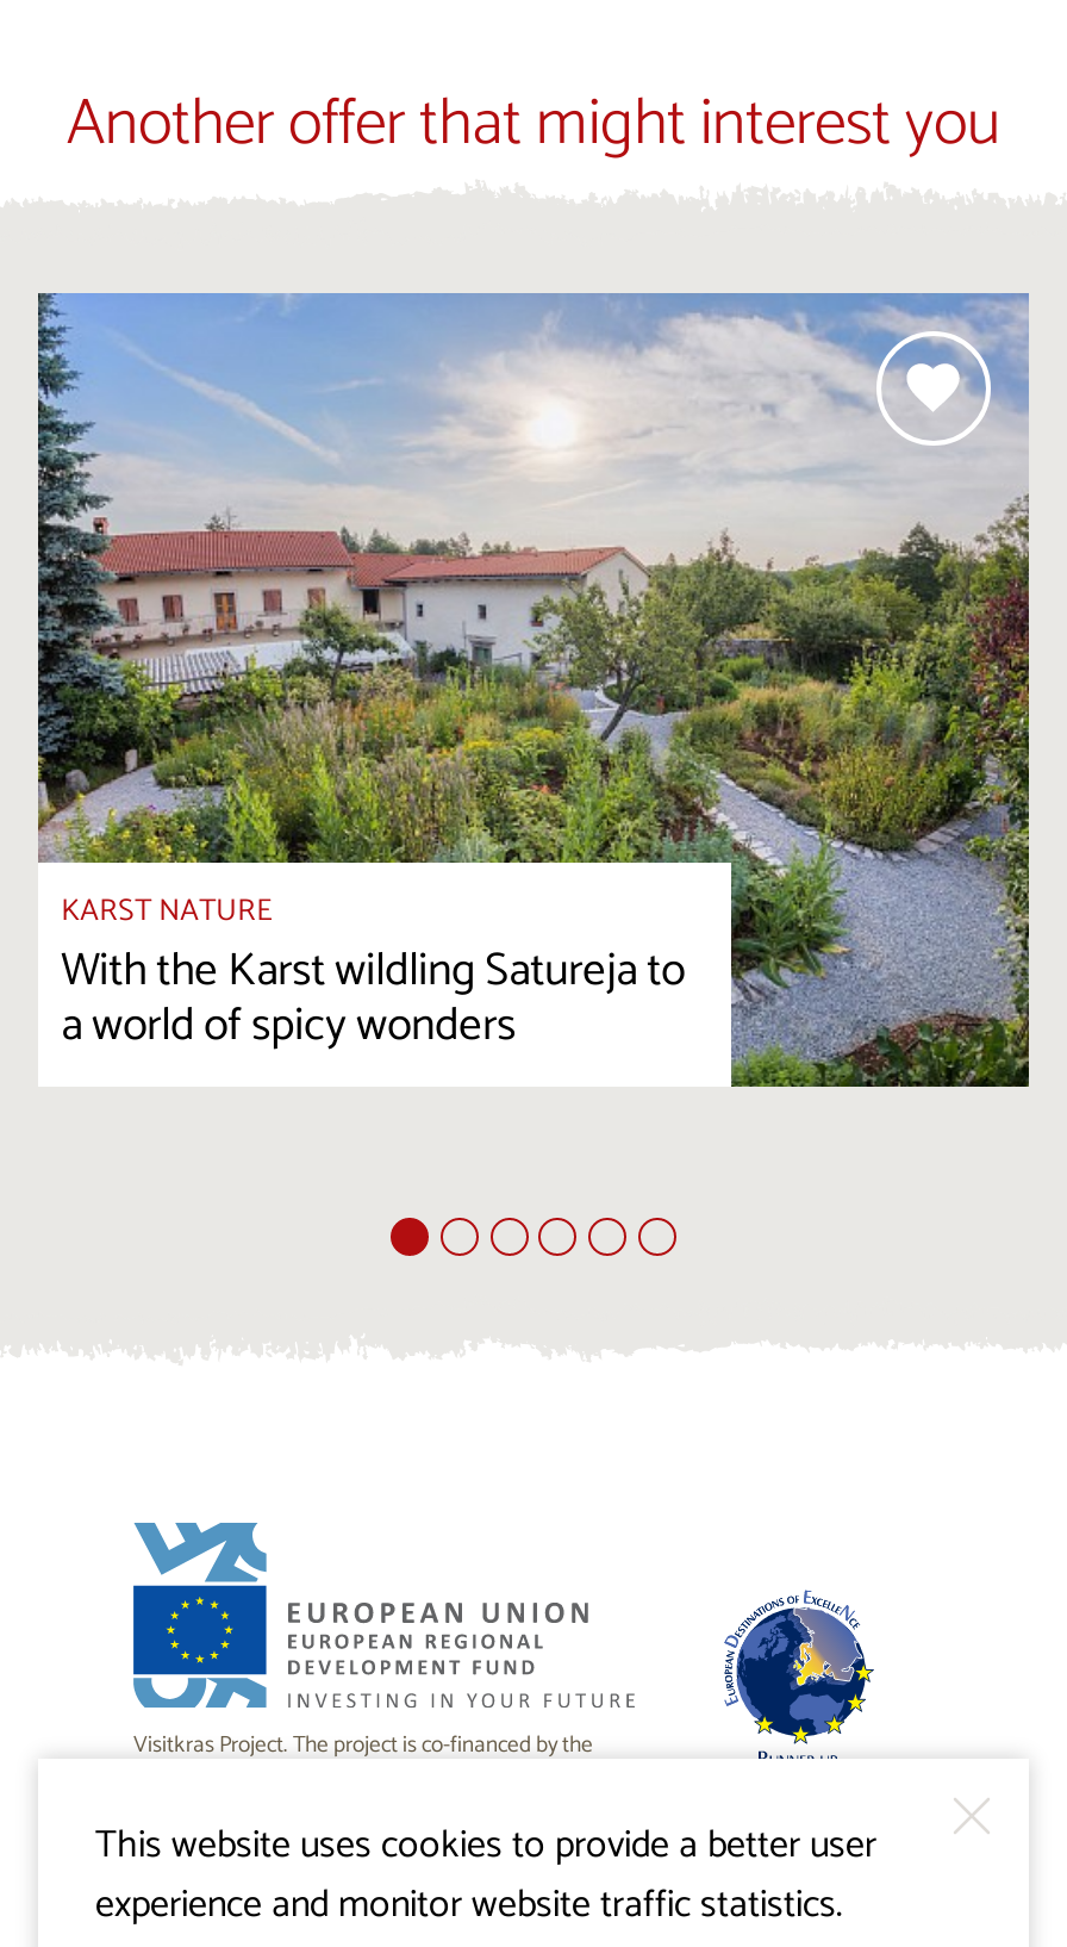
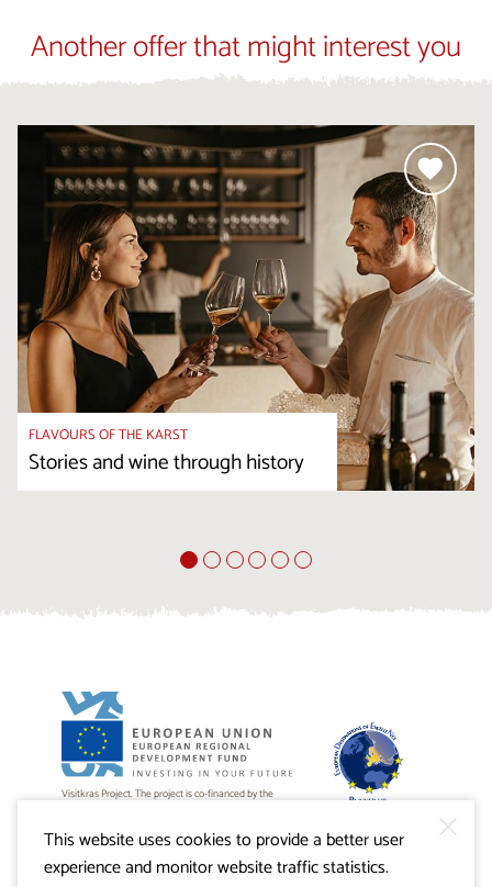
- [image]
- KARST NATURE
- With the Karst wildling Satureja to
- a world of spicy wonders
+ [image]
+ FLAVOURS OF THE KARST
+ Stories and wine through history
